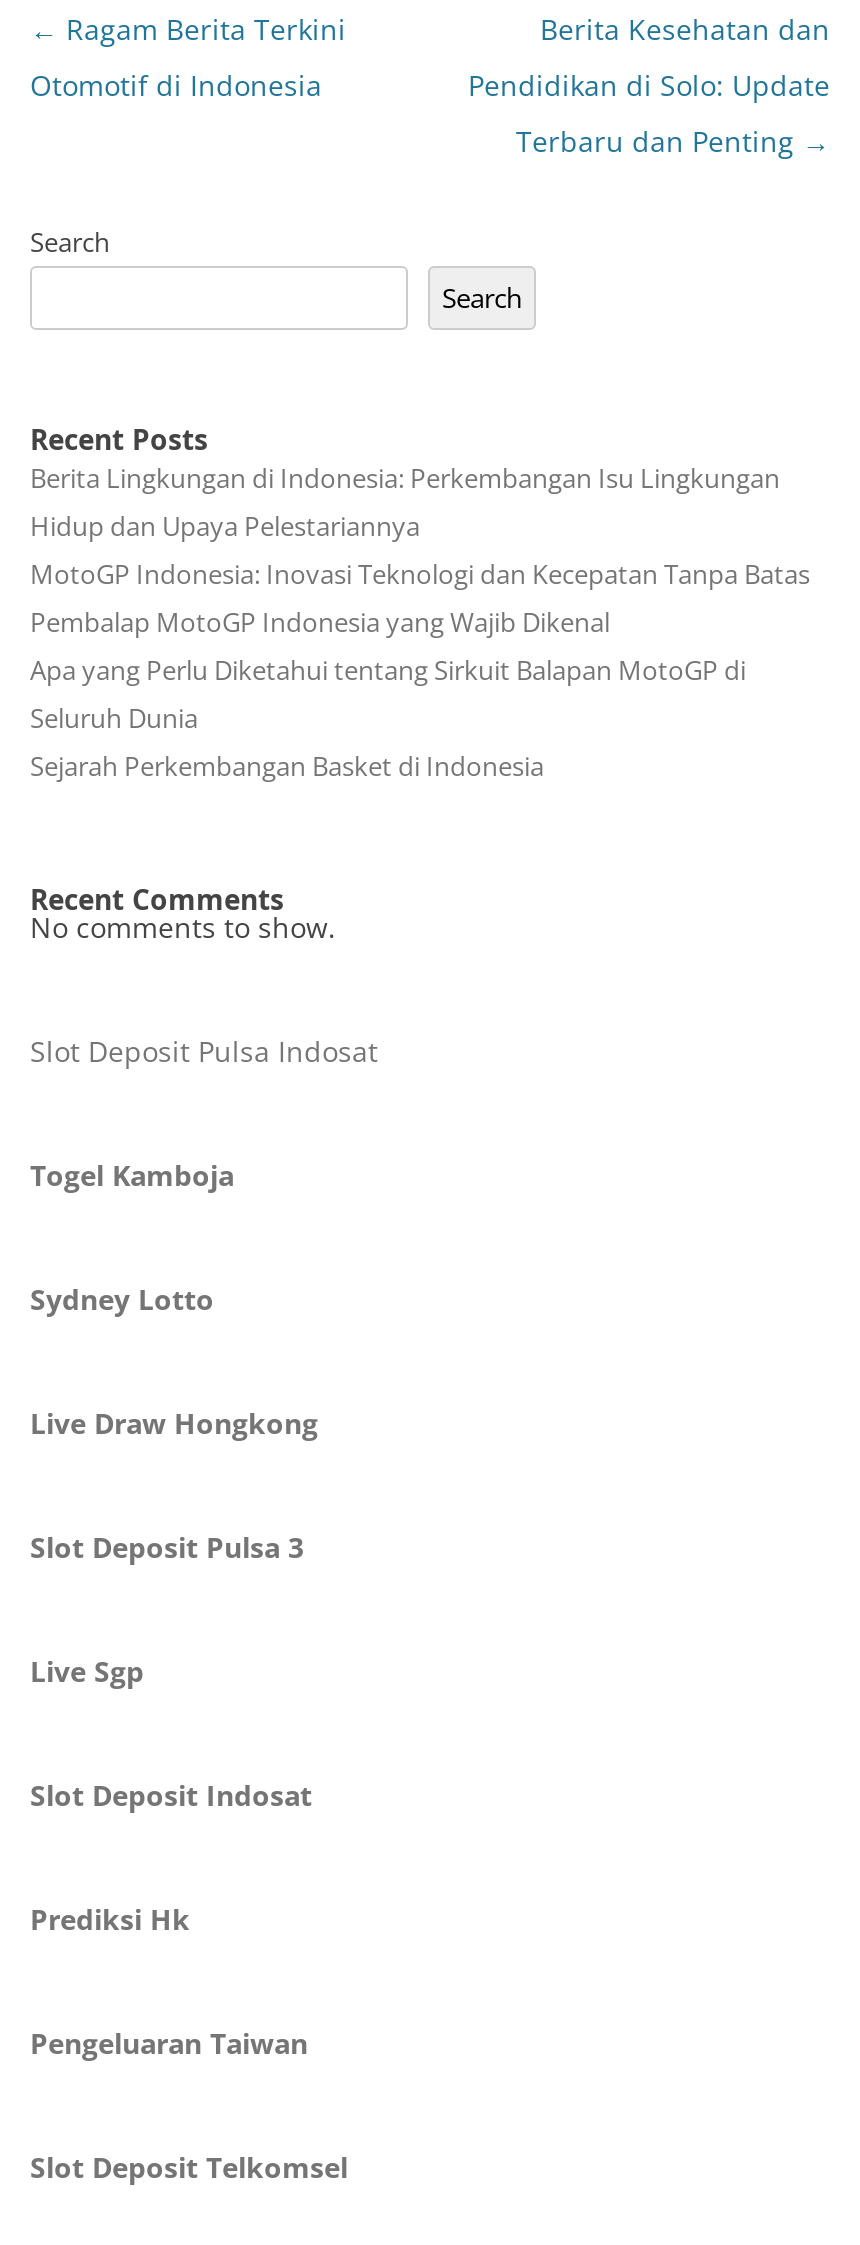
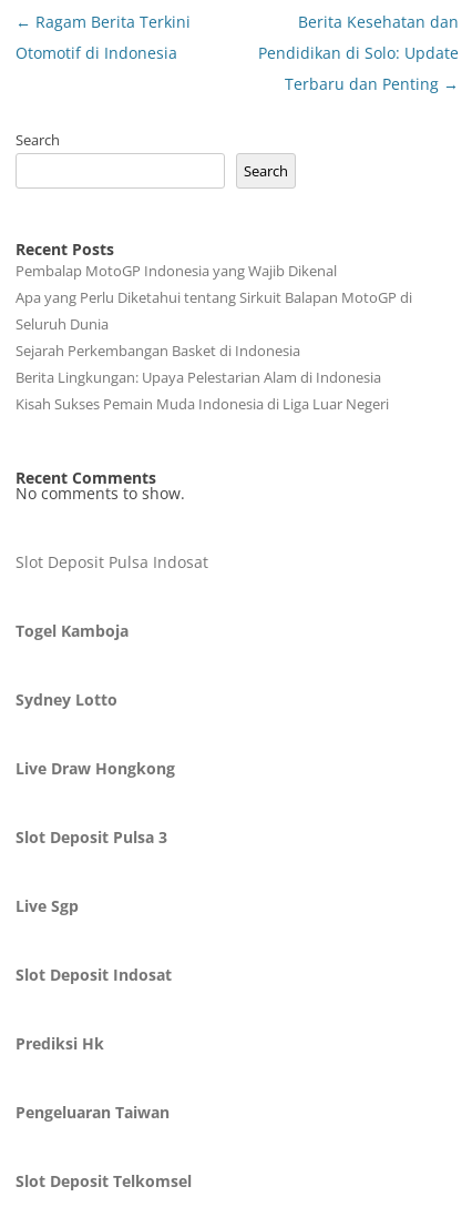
- Berita Lingkungan di Indonesia: Perkembangan Isu Lingkungan
- Hidup dan Upaya Pelestariannya
- MotoGP Indonesia: Inovasi Teknologi dan Kecepatan Tanpa Batas

moved up: Pembalap MotoGP Indonesia yang Wajib Dikenal | Apa yang Perlu Diketahui tentang Sirkuit Balapan MotoGP di | Seluruh Dunia | Sejarah Perkembangan Basket di Indonesia

+ Berita Lingkungan: Upaya Pelestarian Alam di Indonesia
+ Kisah Sukses Pemain Muda Indonesia di Liga Luar Negeri
